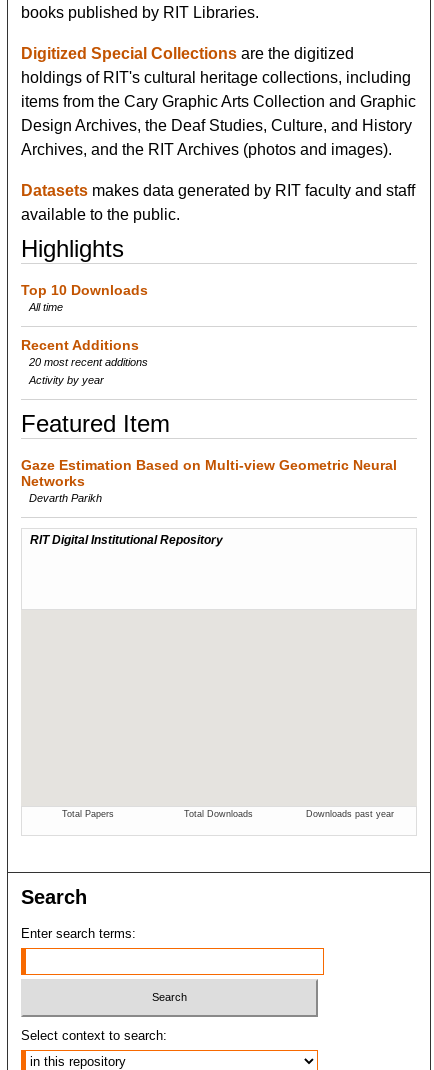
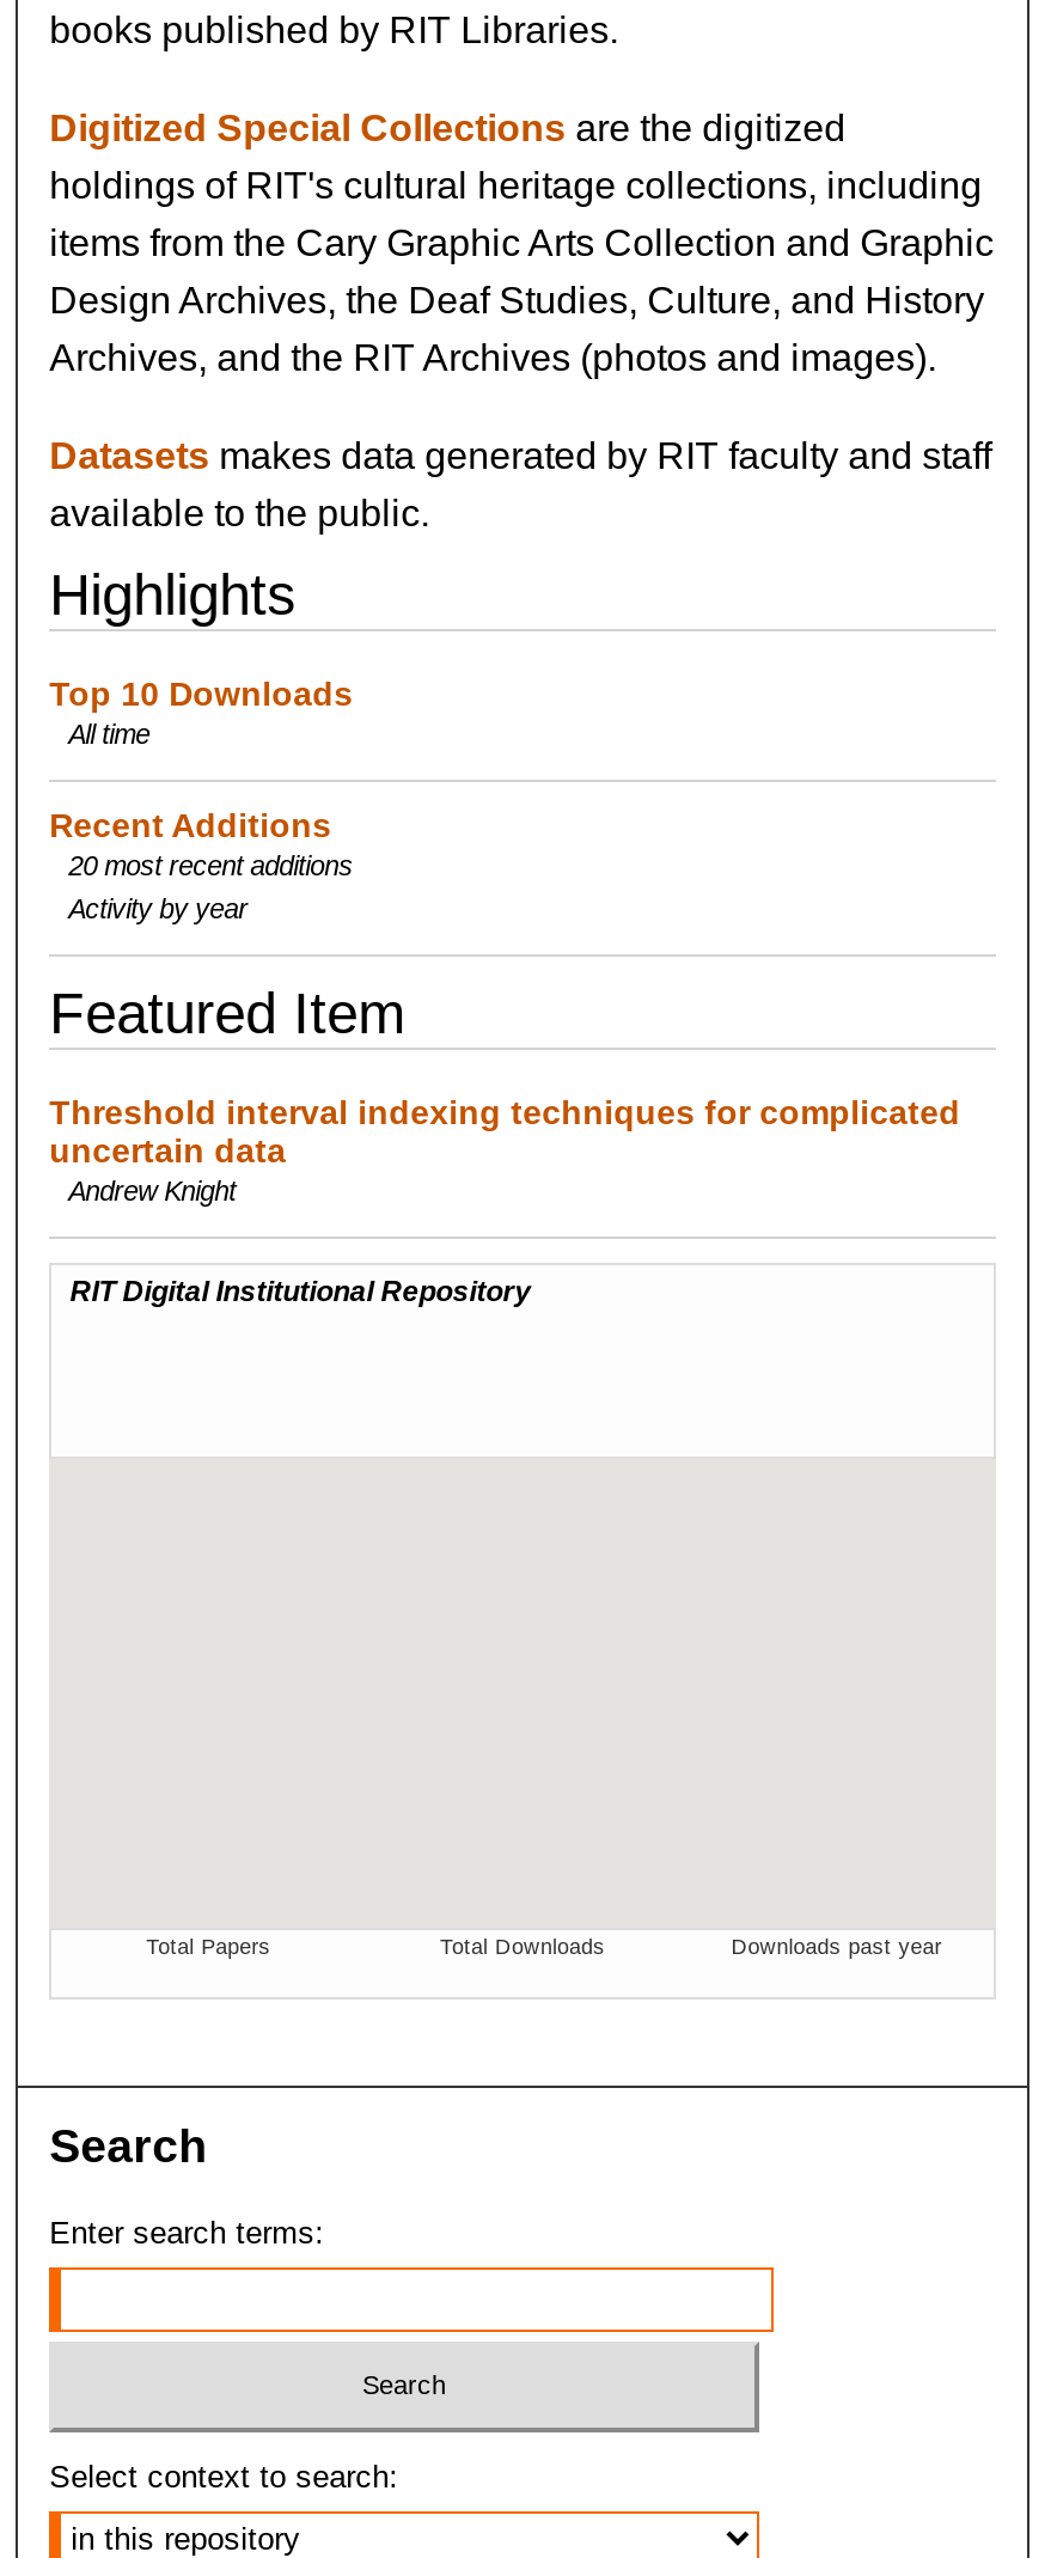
- Gaze Estimation Based on Multi-view Geometric Neural
- Networks
- Devarth Parikh
+ Threshold interval indexing techniques for complicated
+ uncertain data
+ Andrew Knight
